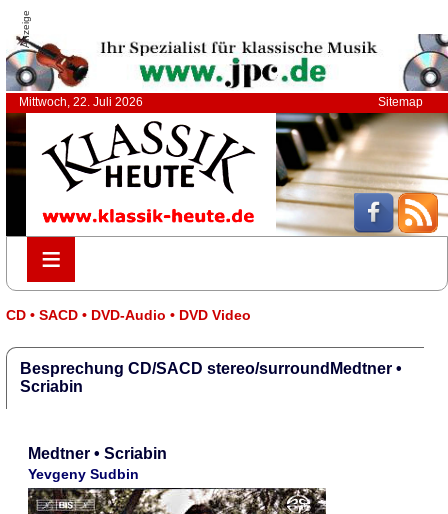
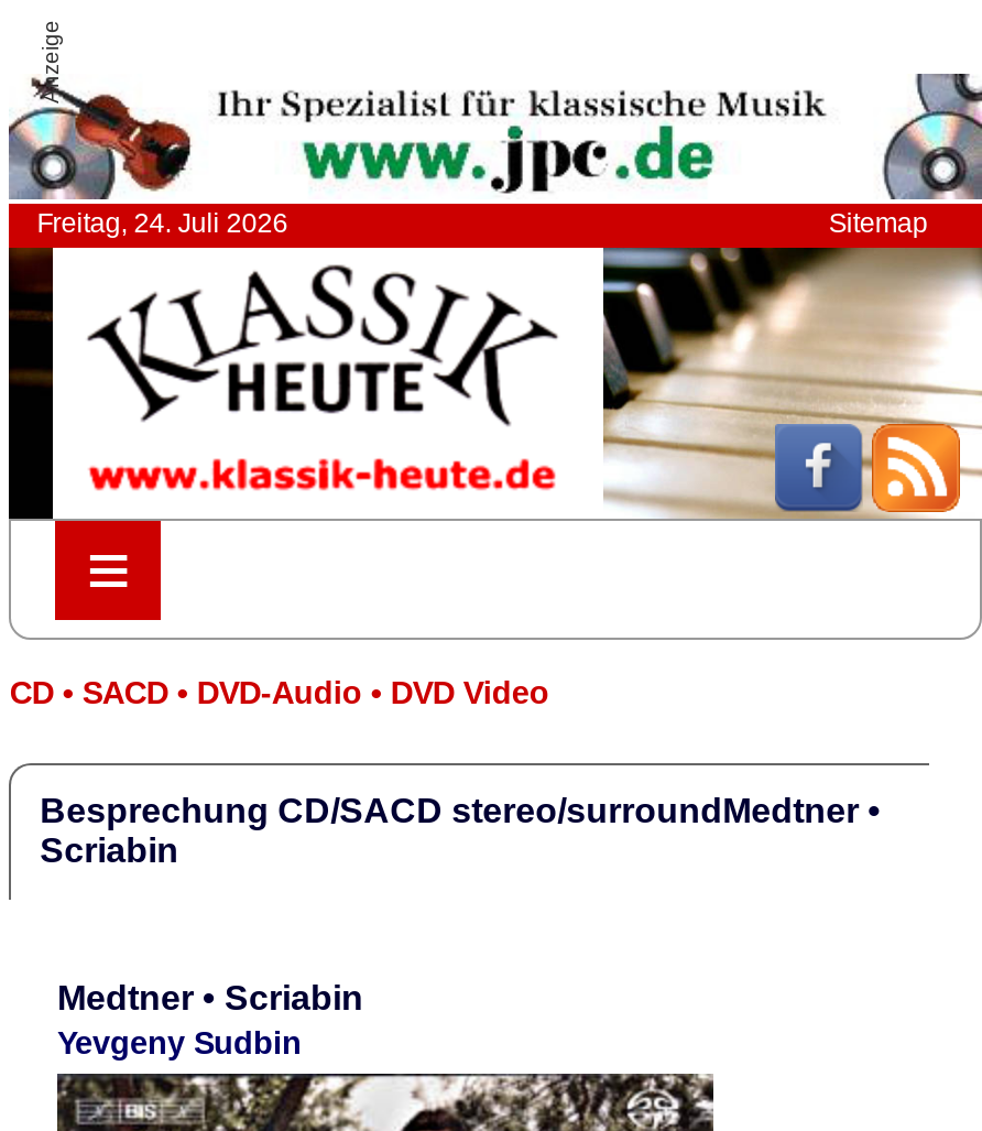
- Mittwoch, 22. Juli 2026
+ Freitag, 24. Juli 2026
